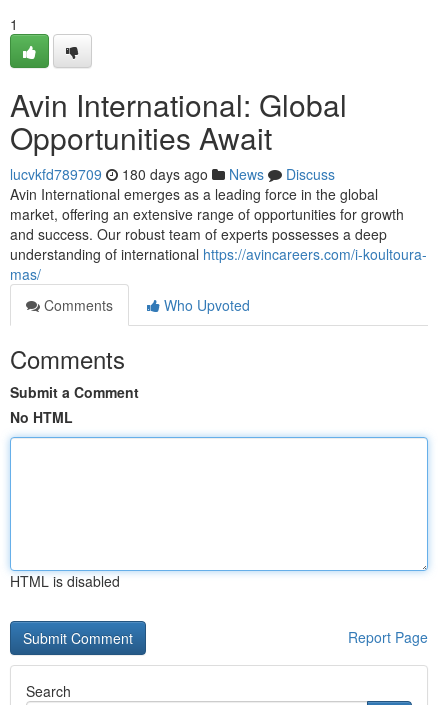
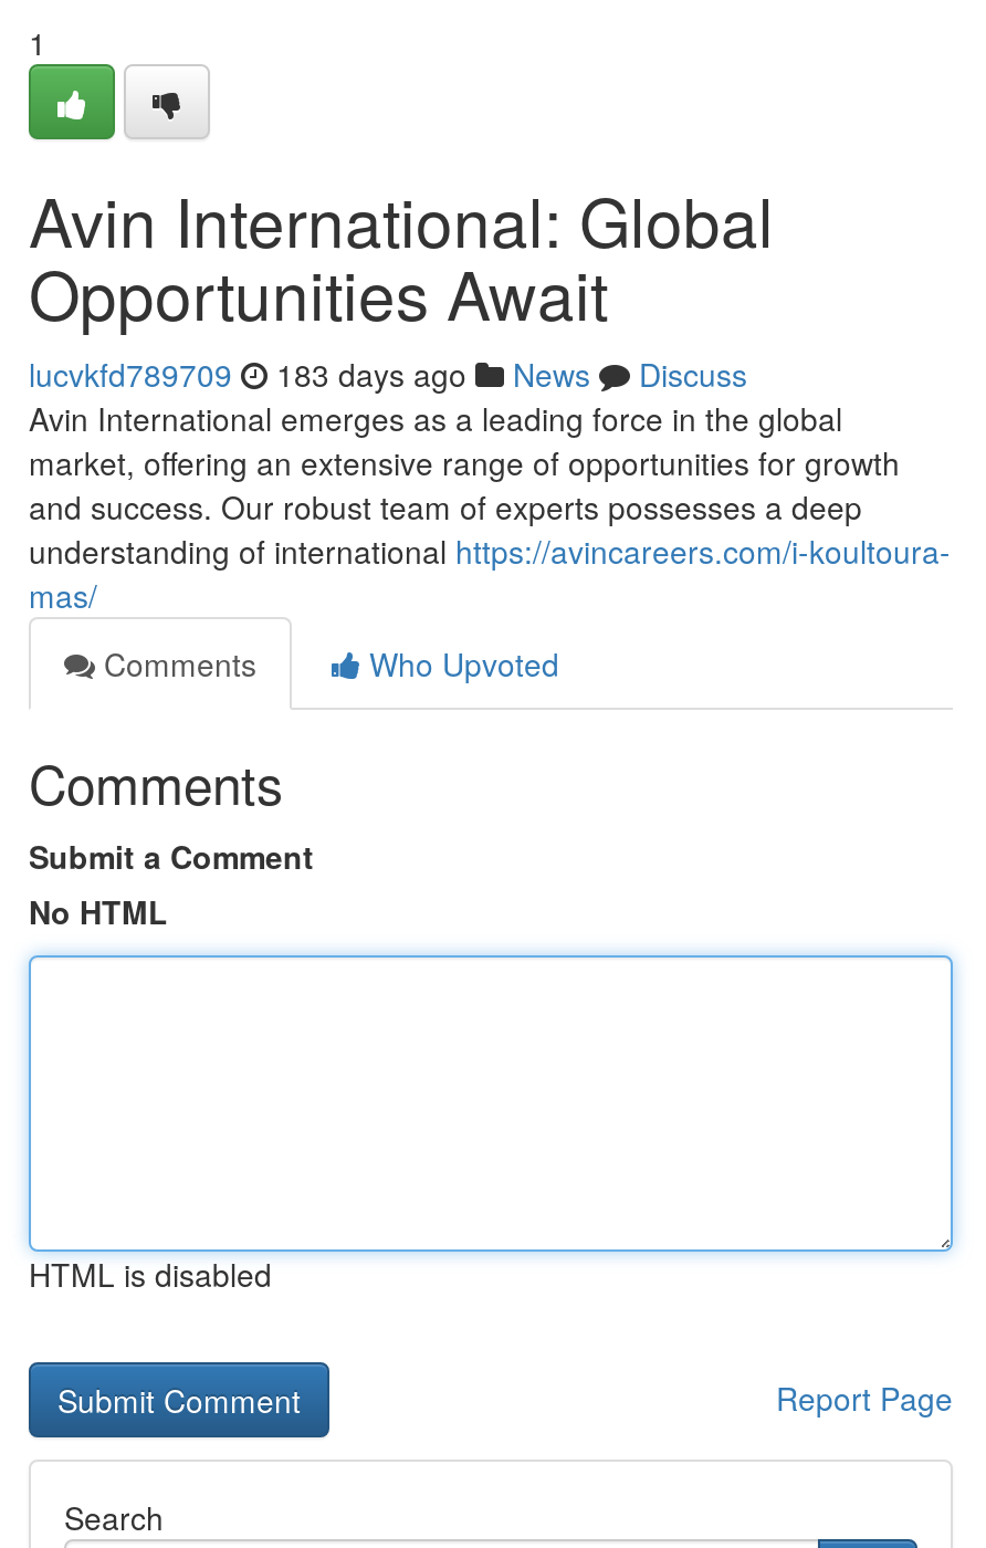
- lucvkfd789709 180 days ago News Discuss
+ lucvkfd789709 183 days ago News Discuss
